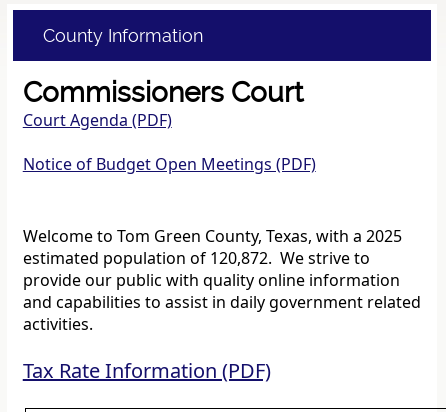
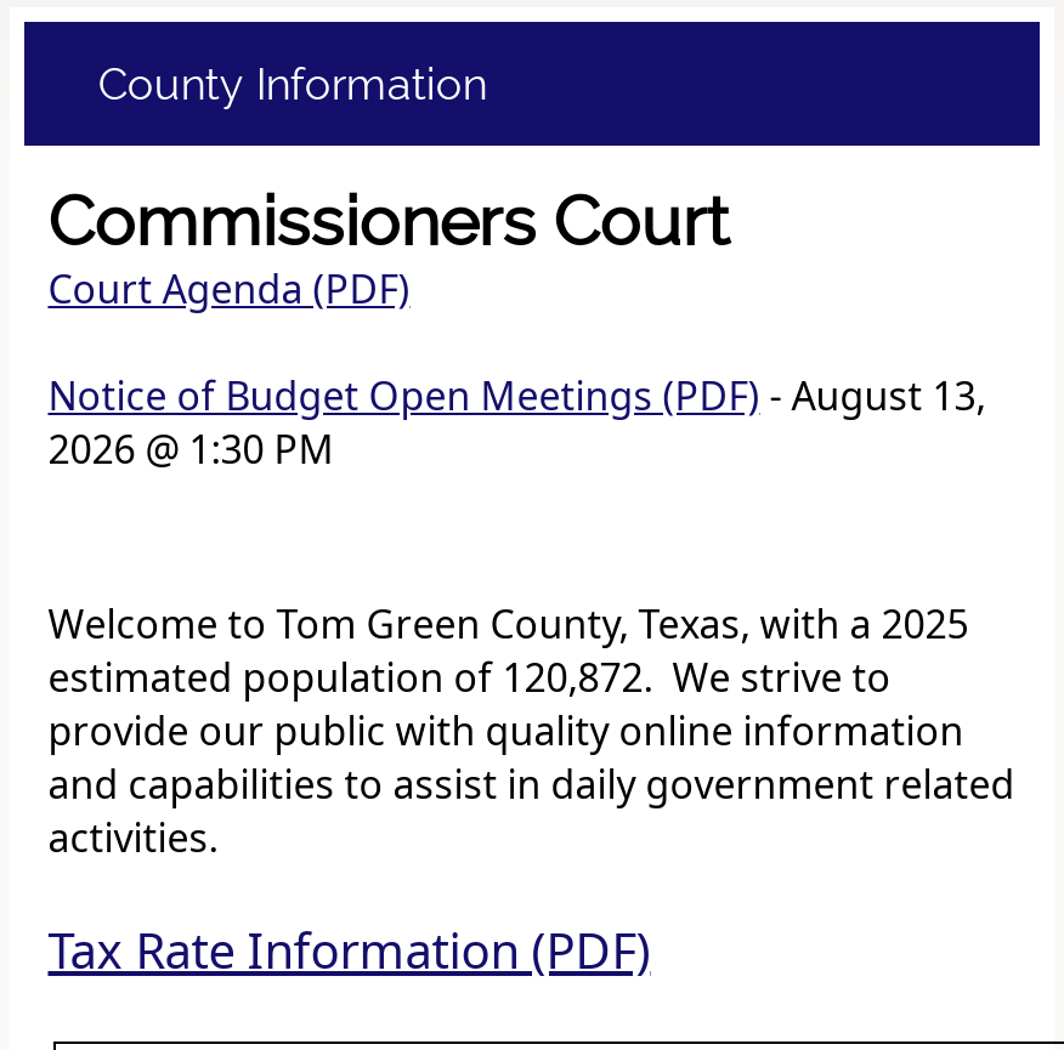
- Notice of Budget Open Meetings (PDF)
+ Notice of Budget Open Meetings (PDF) - August 13,
+ 2026 @ 1:30 PM
